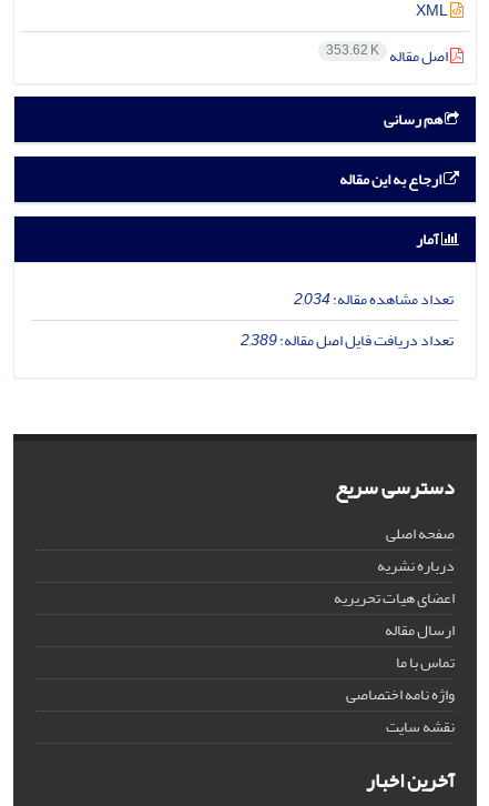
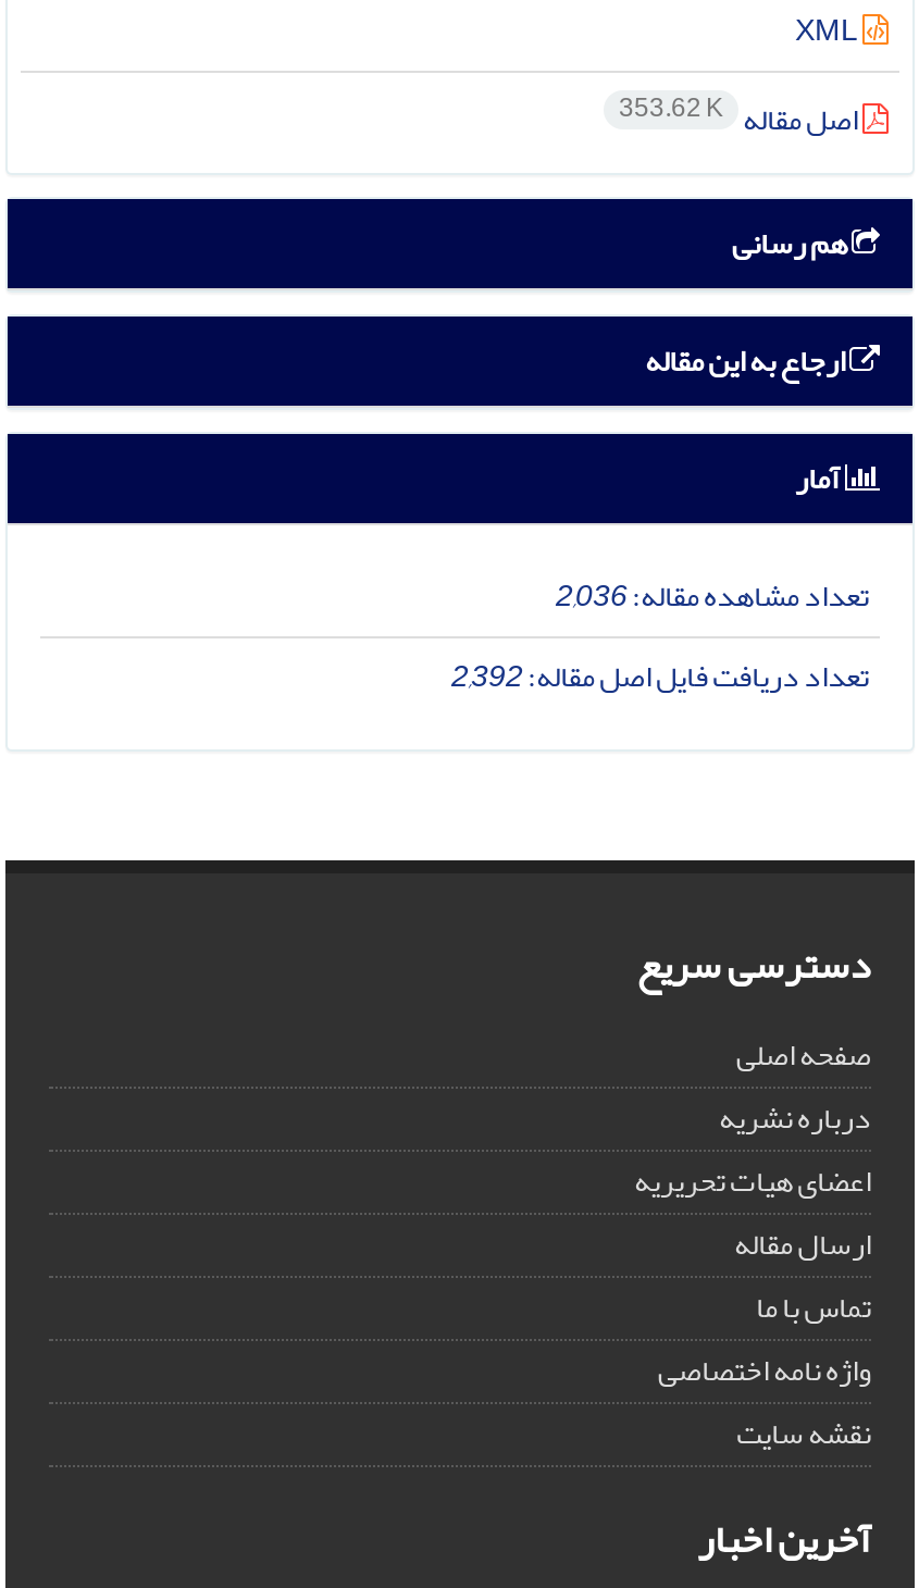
- تعداد مشاهده مقاله:2,034
+ تعداد مشاهده مقاله:2,036

- تعداد دریافت فایل اصل مقاله:2,389
+ تعداد دریافت فایل اصل مقاله:2,392
